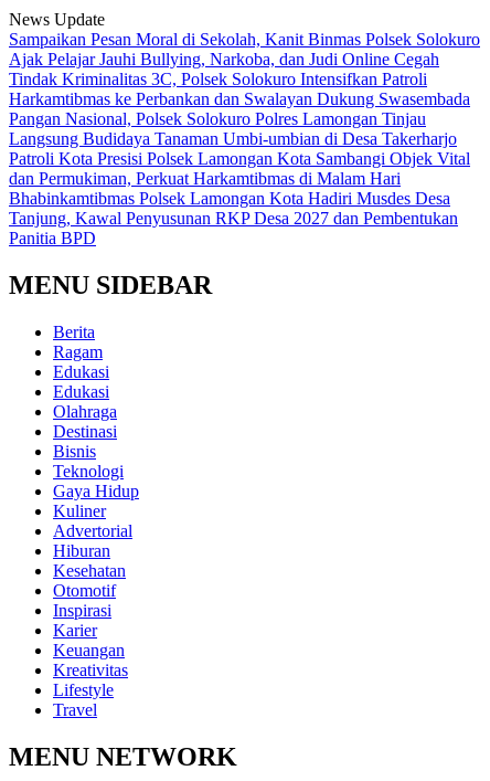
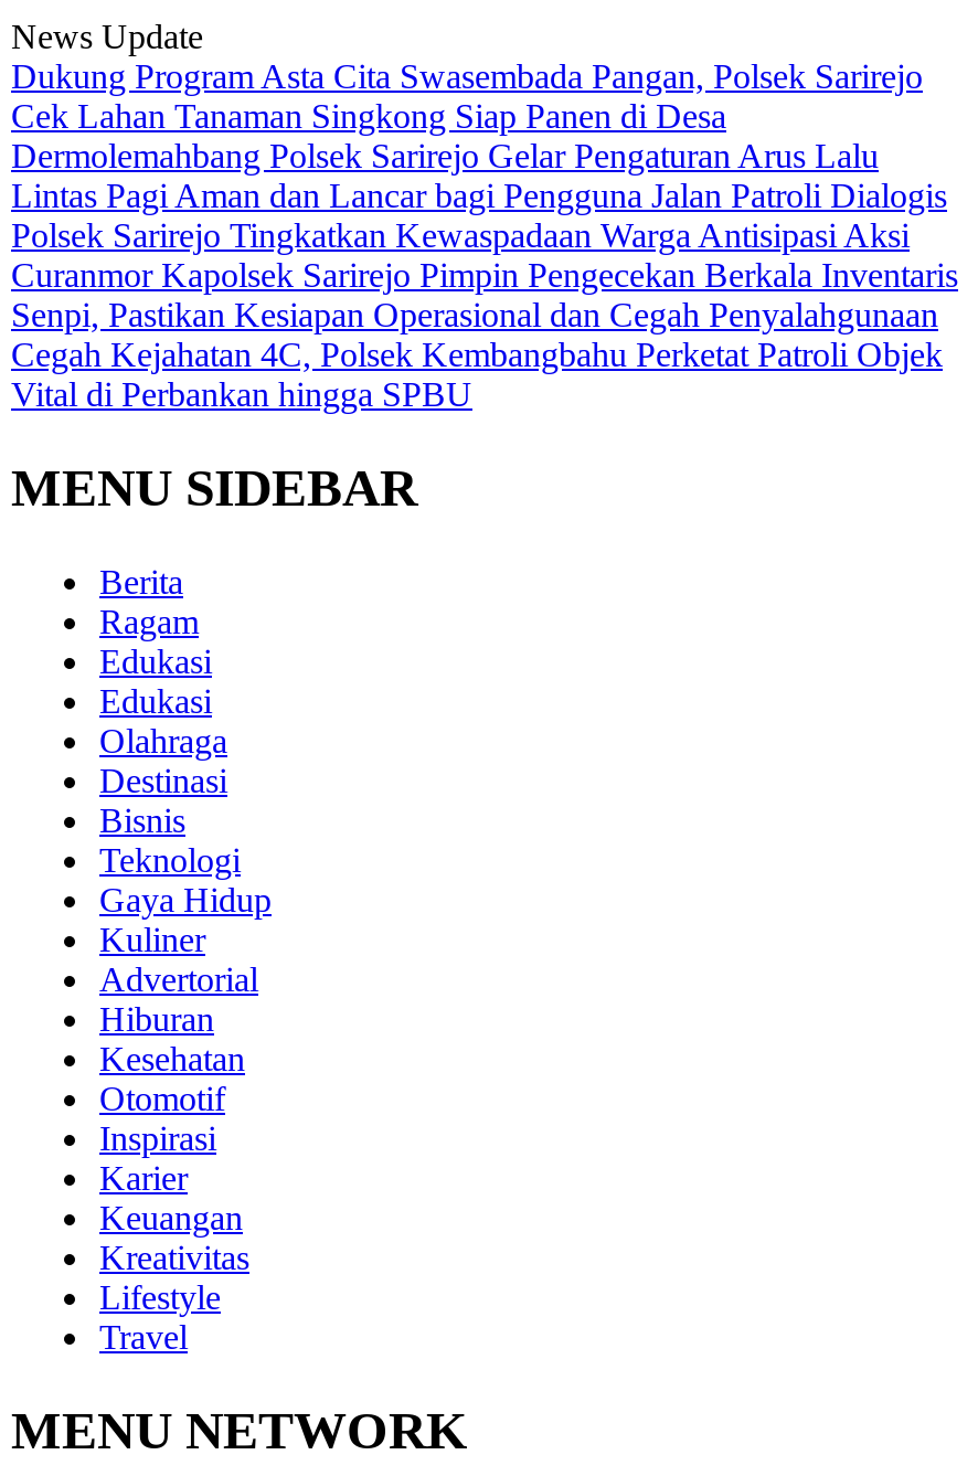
- Sampaikan Pesan Moral di Sekolah, Kanit Binmas Polsek Solokuro
- Ajak Pelajar Jauhi Bullying, Narkoba, dan Judi Online Cegah
- Tindak Kriminalitas 3C, Polsek Solokuro Intensifkan Patroli
- Harkamtibmas ke Perbankan dan Swalayan Dukung Swasembada
- Pangan Nasional, Polsek Solokuro Polres Lamongan Tinjau
- Langsung Budidaya Tanaman Umbi-umbian di Desa Takerharjo
- Patroli Kota Presisi Polsek Lamongan Kota Sambangi Objek Vital
- dan Permukiman, Perkuat Harkamtibmas di Malam Hari
- Bhabinkamtibmas Polsek Lamongan Kota Hadiri Musdes Desa
- Tanjung, Kawal Penyusunan RKP Desa 2027 dan Pembentukan
- Panitia BPD
+ Dukung Program Asta Cita Swasembada Pangan, Polsek Sarirejo
+ Cek Lahan Tanaman Singkong Siap Panen di Desa
+ Dermolemahbang Polsek Sarirejo Gelar Pengaturan Arus Lalu
+ Lintas Pagi Aman dan Lancar bagi Pengguna Jalan Patroli Dialogis
+ Polsek Sarirejo Tingkatkan Kewaspadaan Warga Antisipasi Aksi
+ Curanmor Kapolsek Sarirejo Pimpin Pengecekan Berkala Inventaris
+ Senpi, Pastikan Kesiapan Operasional dan Cegah Penyalahgunaan
+ Cegah Kejahatan 4C, Polsek Kembangbahu Perketat Patroli Objek
+ Vital di Perbankan hingga SPBU
